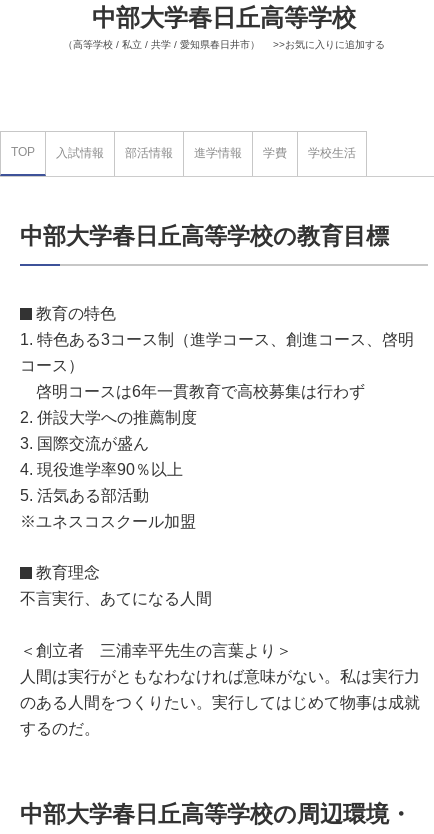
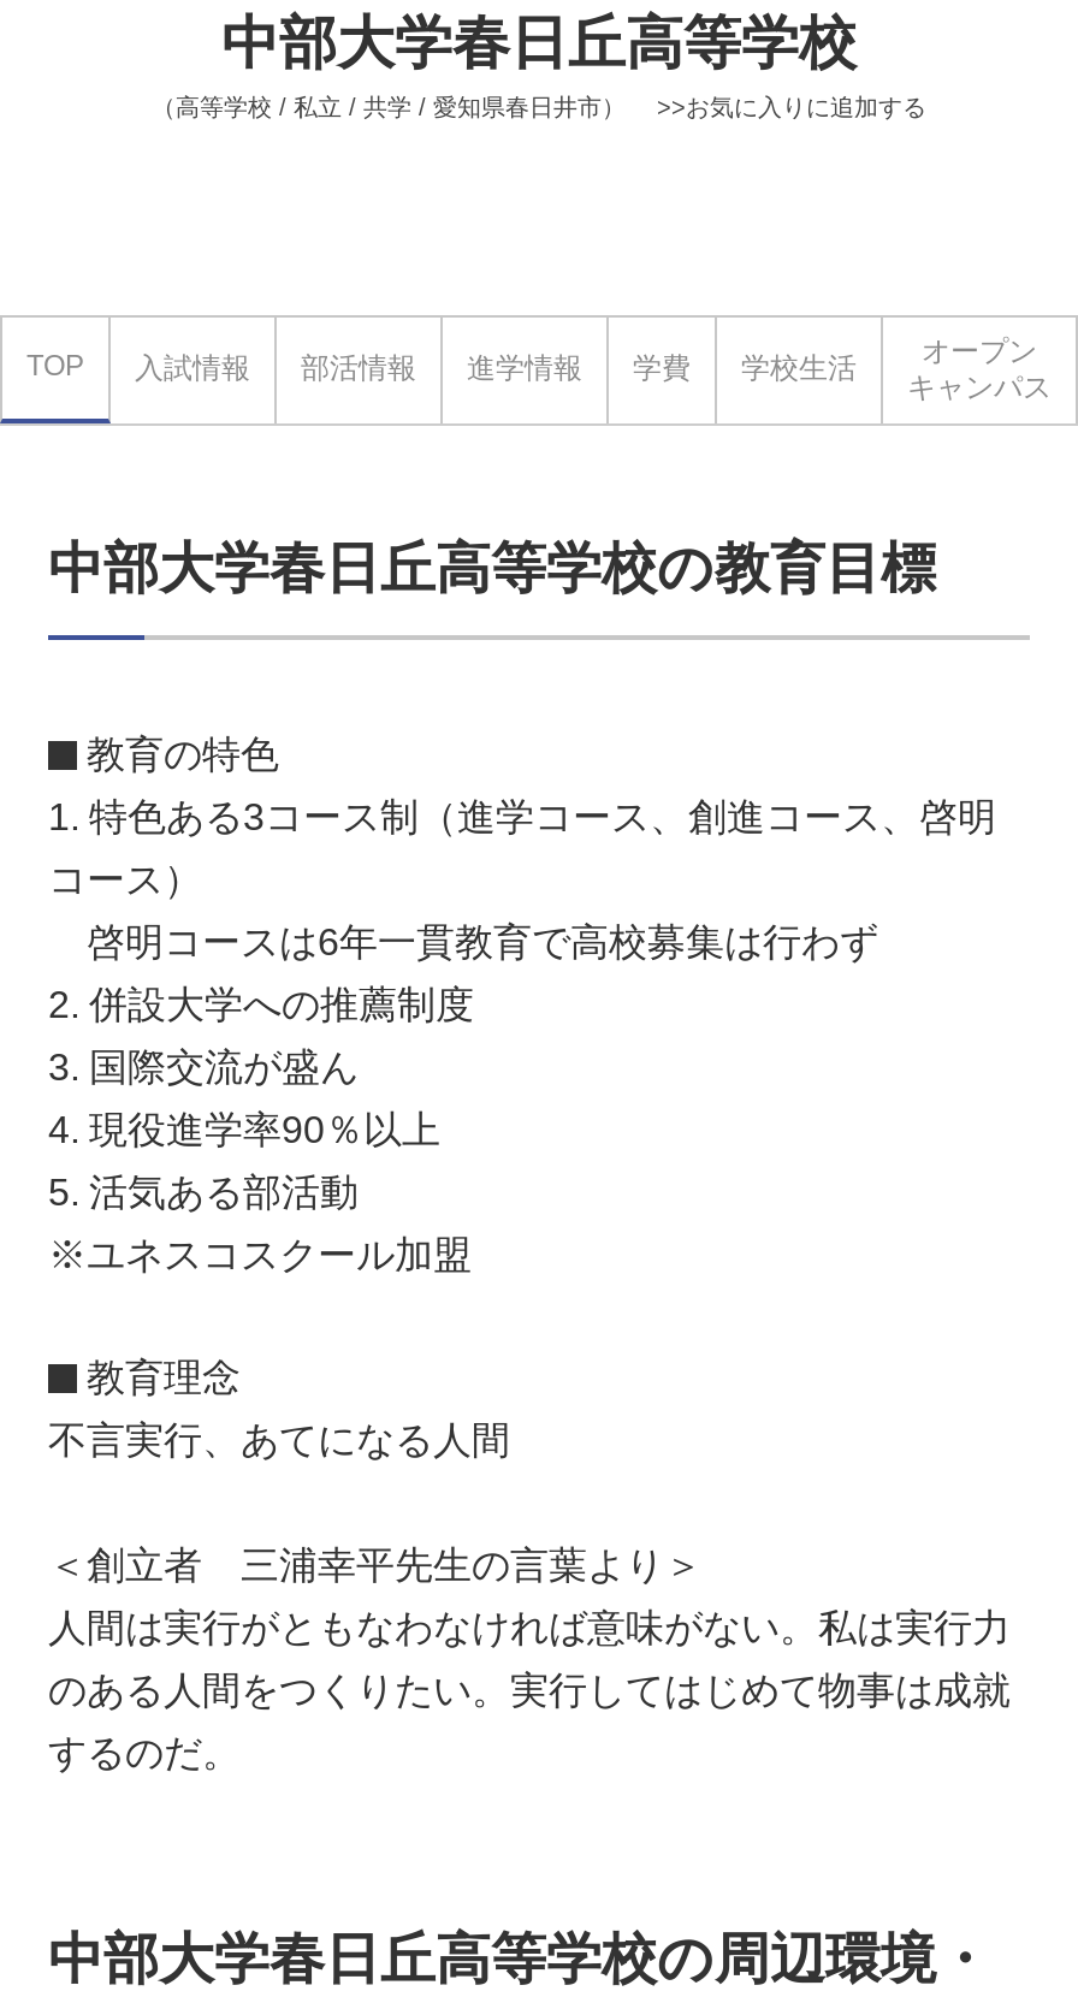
+ オープン
+ キャンパス
